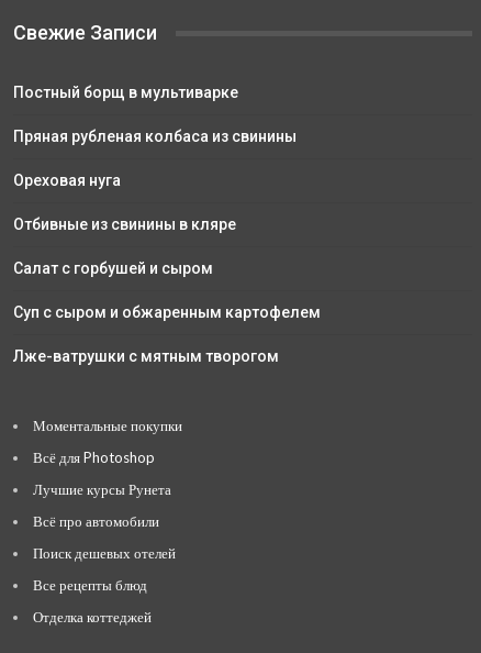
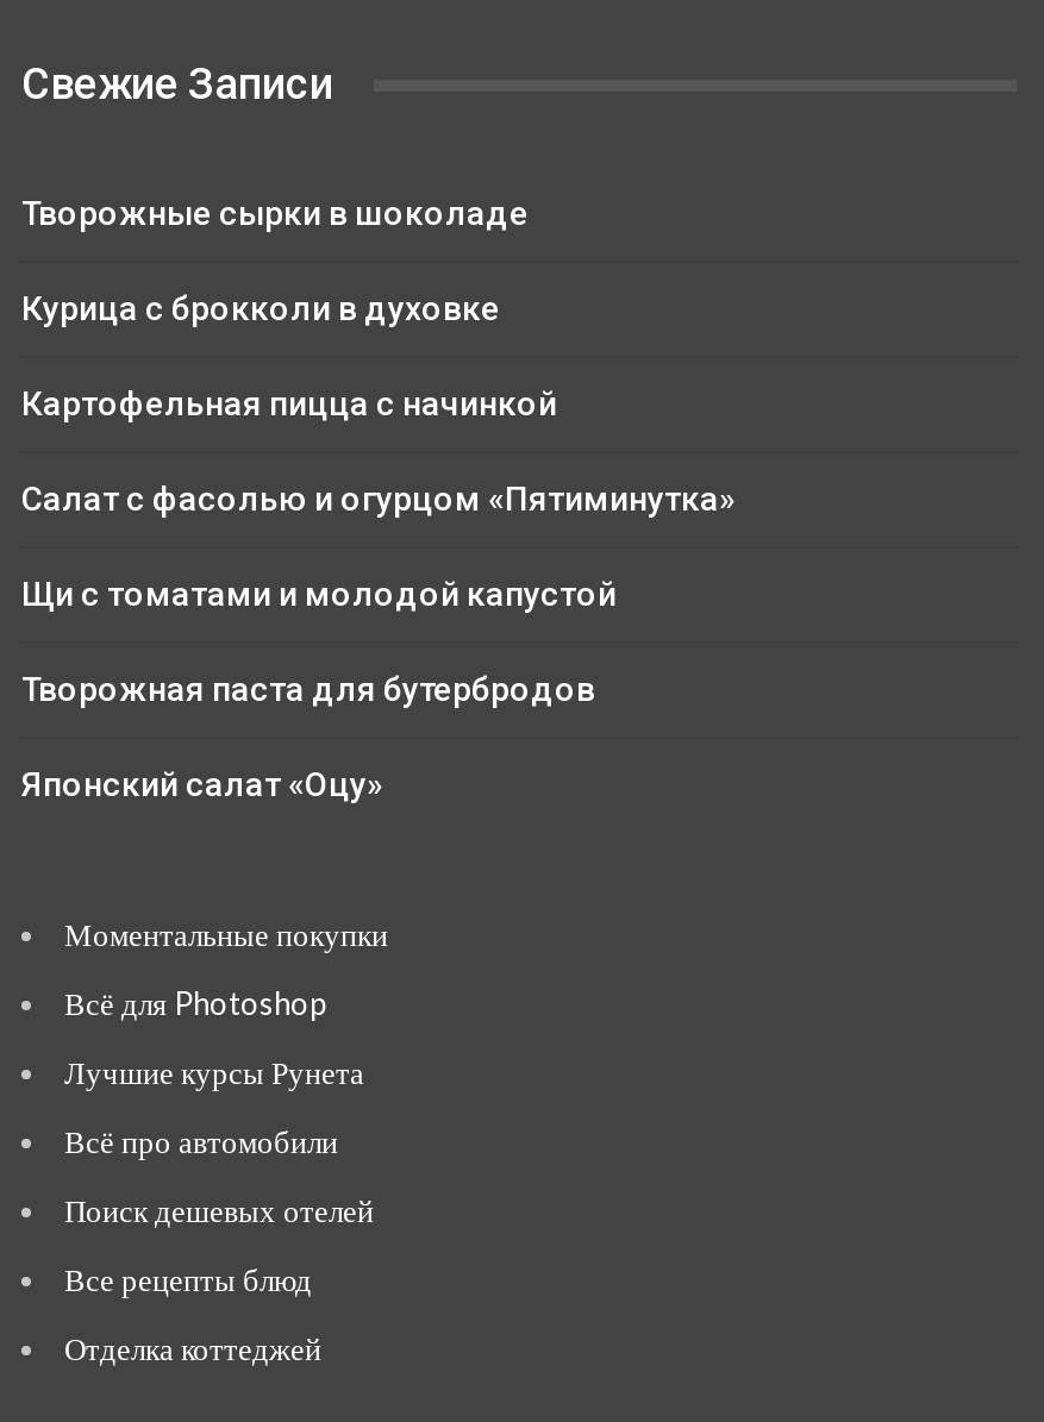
- Постный борщ в мультиварке
+ Творожные сырки в шоколаде

- Пряная рубленая колбаса из свинины
+ Курица с брокколи в духовке

- Ореховая нуга
+ Картофельная пицца с начинкой

- Отбивные из свинины в кляре
+ Салат с фасолью и огурцом «Пятиминутка»

- Салат с горбушей и сыром
+ Щи с томатами и молодой капустой

- Суп с сыром и обжаренным картофелем
+ Творожная паста для бутербродов

- Лже-ватрушки с мятным творогом
+ Японский салат «Оцу»
